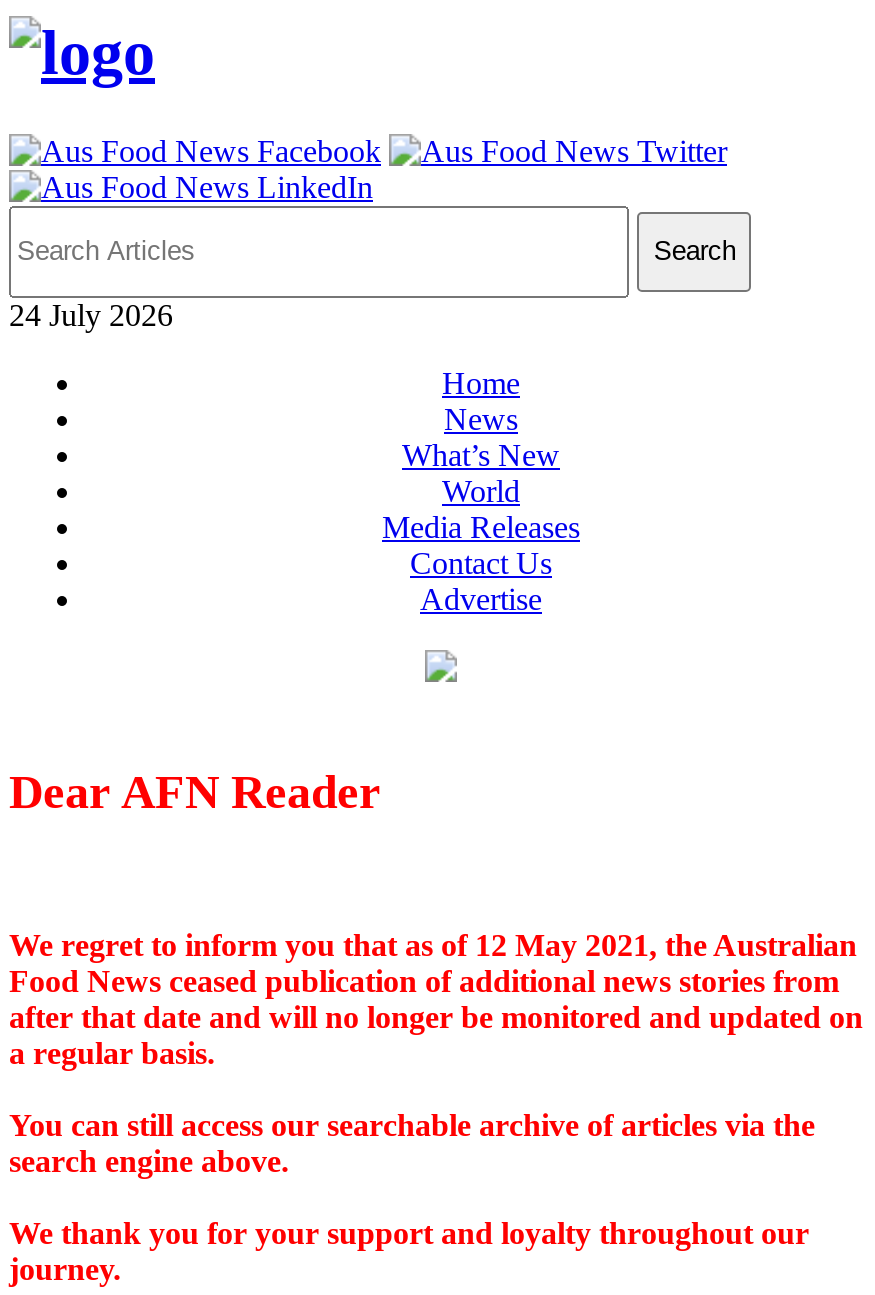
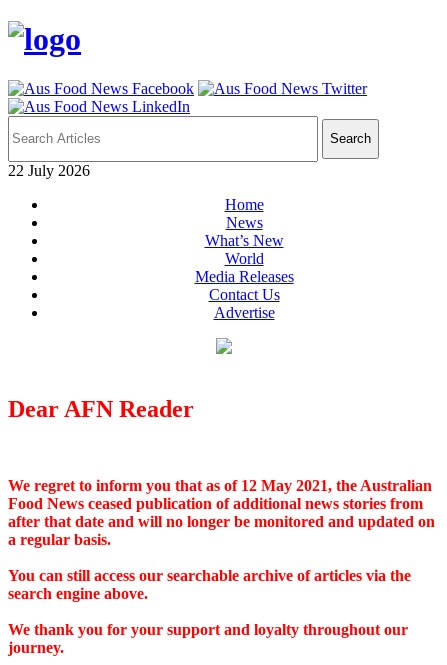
- 24 July 2026
+ 22 July 2026
